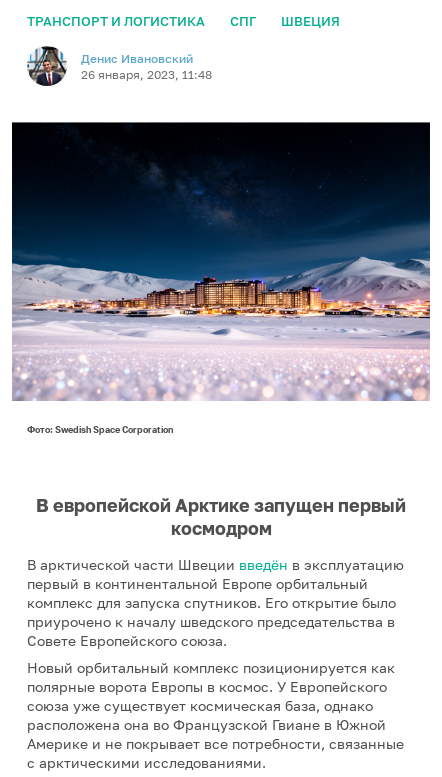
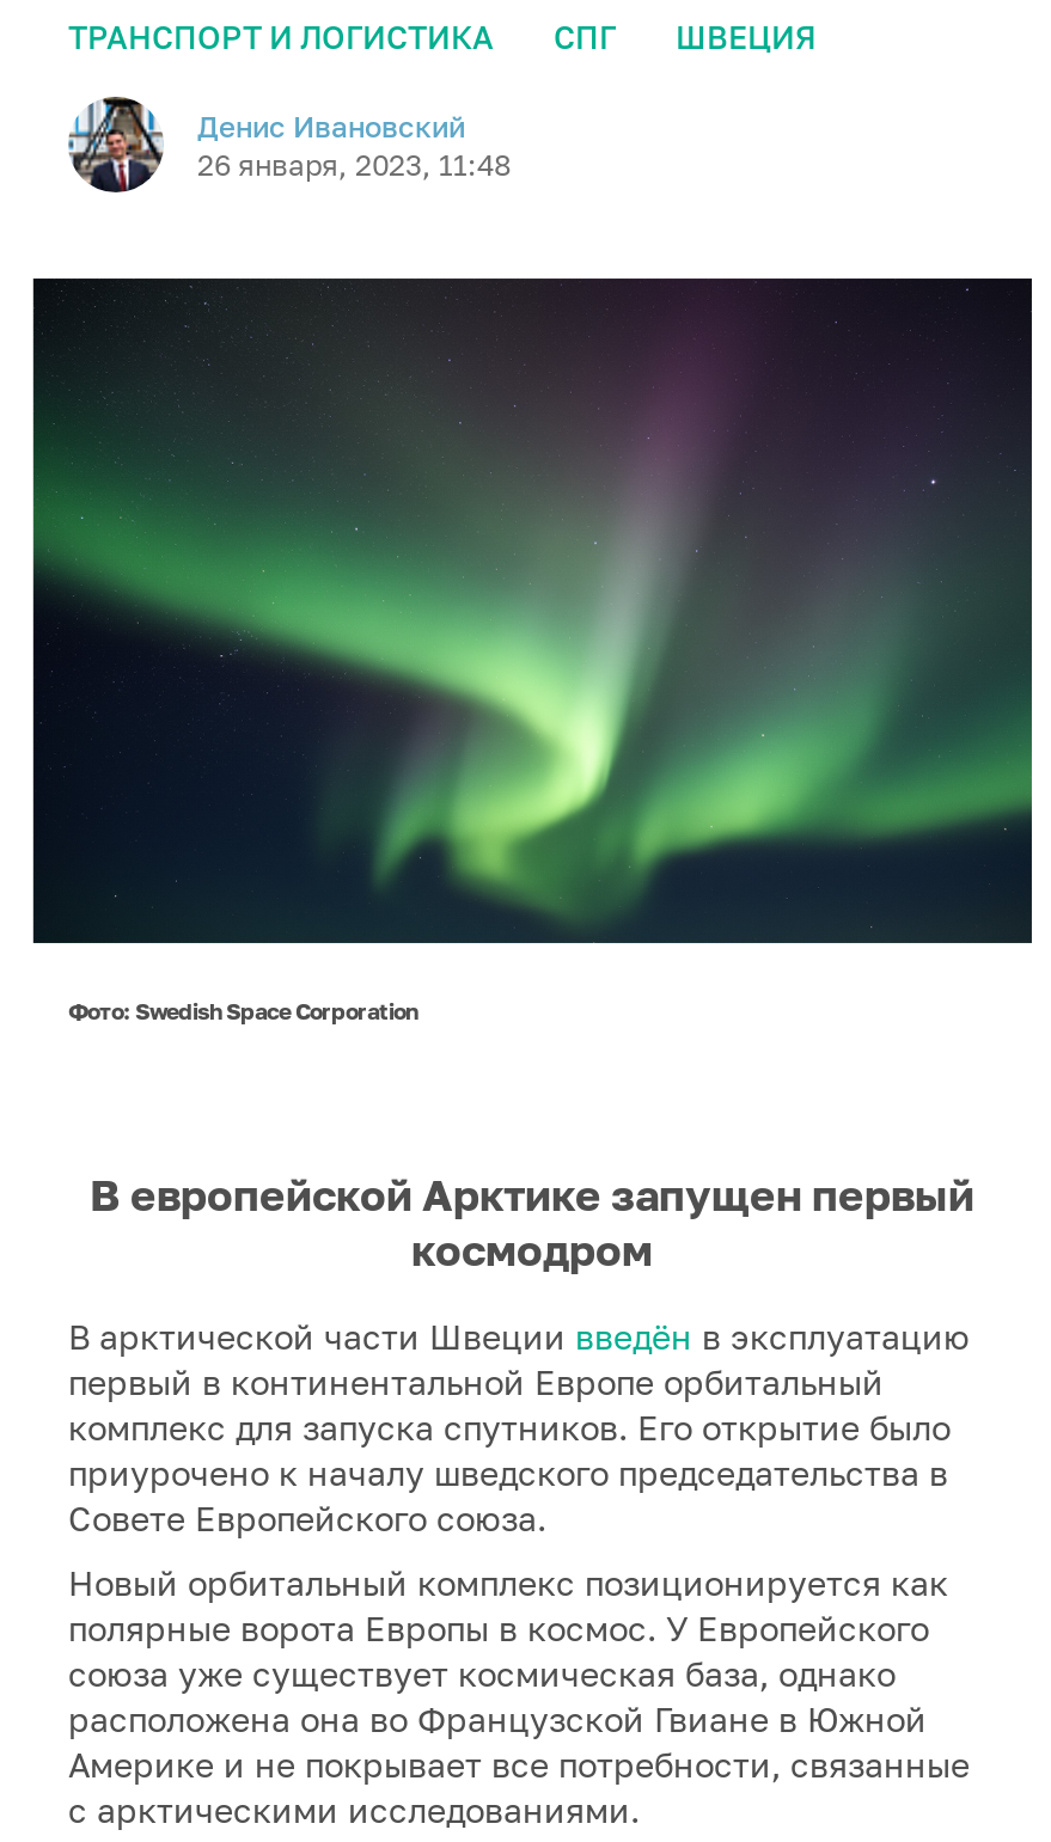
- [image]
+ [image]
